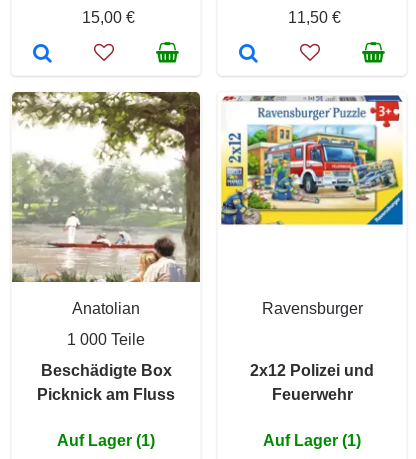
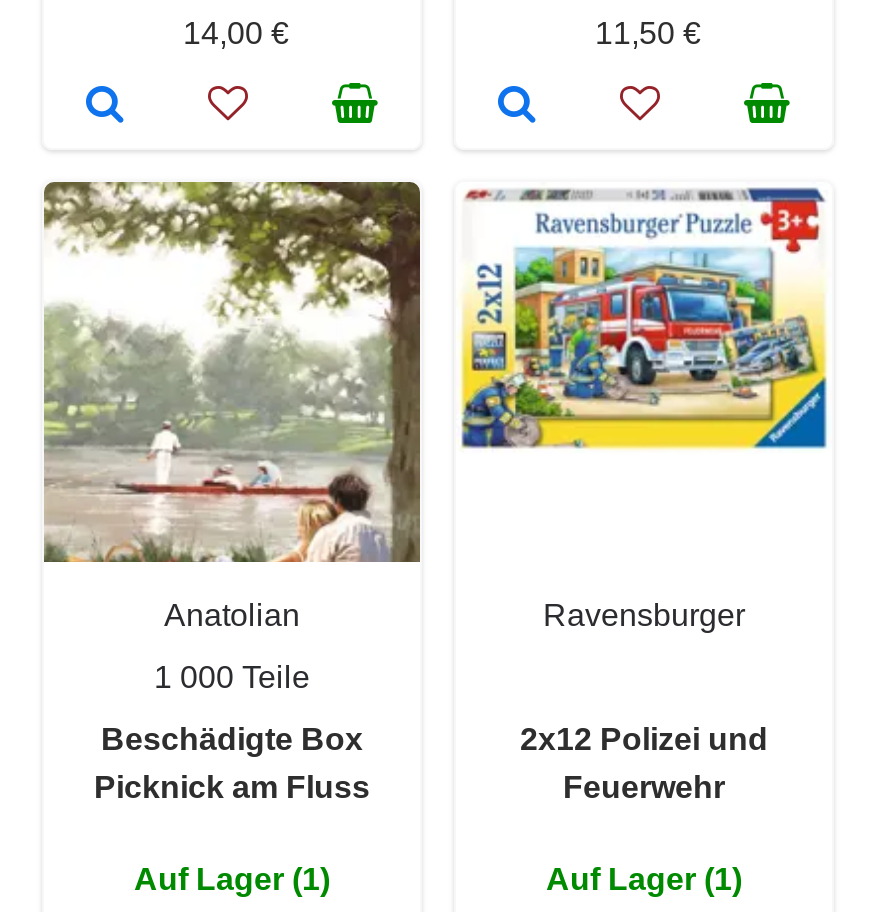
- 15,00 €
+ 14,00 €
